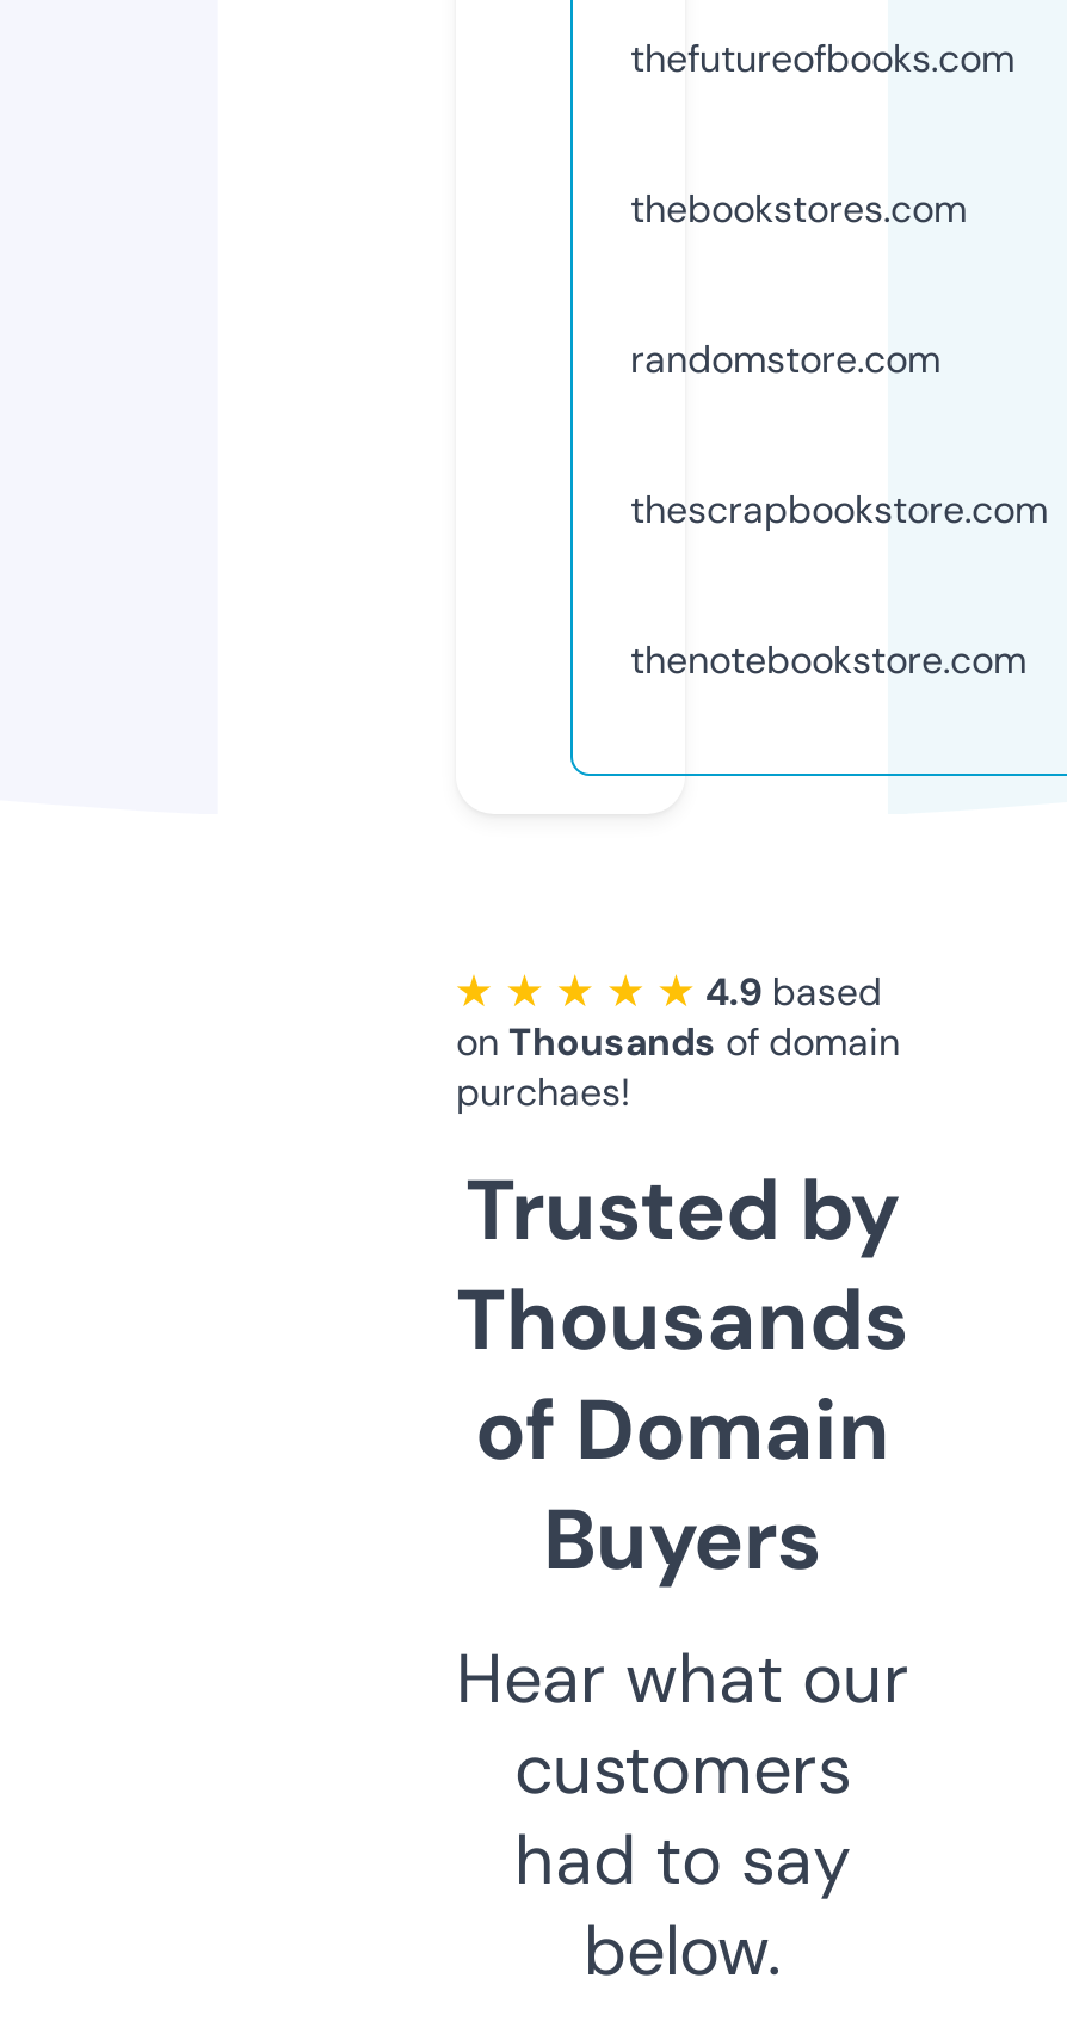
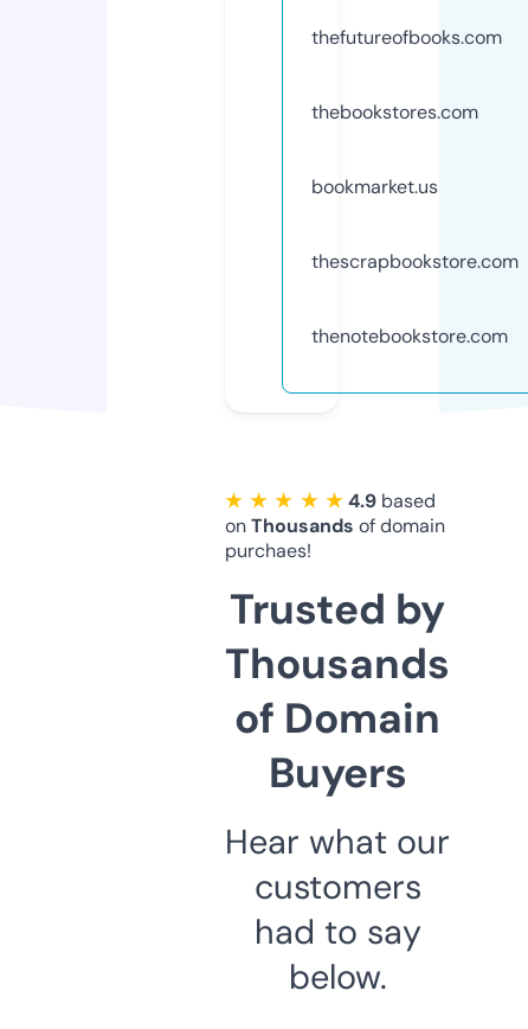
- randomstore.com
+ bookmarket.us
